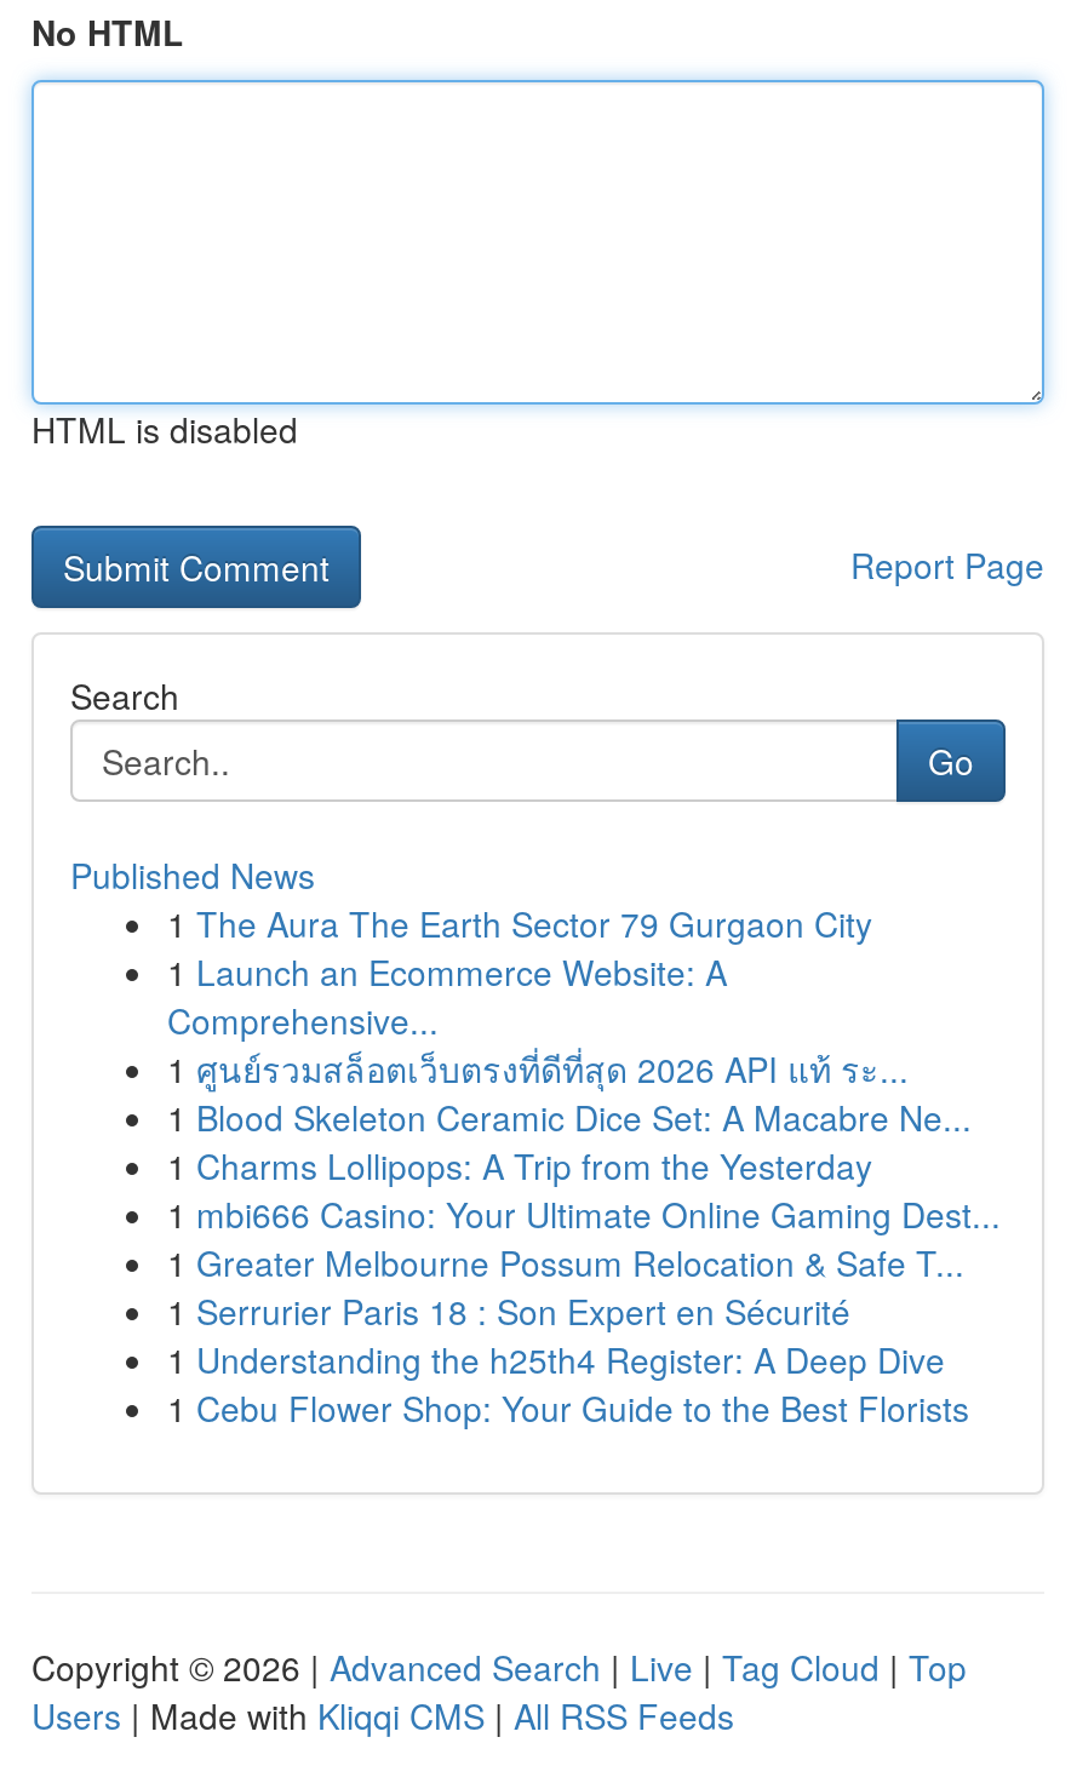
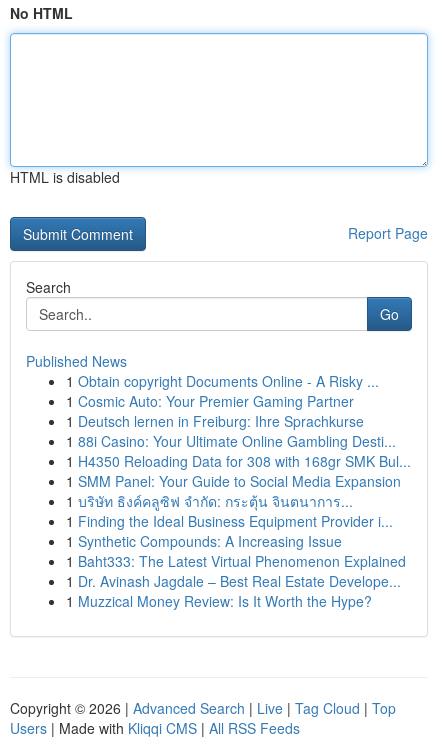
- 1 The Aura The Earth Sector 79 Gurgaon City
- 1 Launch an Ecommerce Website: A
- Comprehensive...
- 1 ศูนย์รวมสล็อตเว็บตรงที่ดีที่สุด 2026 API แท้ ระ...
- 1 Blood Skeleton Ceramic Dice Set: A Macabre Ne...
- 1 Charms Lollipops: A Trip from the Yesterday
- 1 mbi666 Casino: Your Ultimate Online Gaming Dest...
- 1 Greater Melbourne Possum Relocation & Safe T...
- 1 Serrurier Paris 18 : Son Expert en Sécurité
- 1 Understanding the h25th4 Register: A Deep Dive
- 1 Cebu Flower Shop: Your Guide to the Best Florists
+ 1 Obtain copyright Documents Online - A Risky ...
+ 1 Cosmic Auto: Your Premier Gaming Partner
+ 1 Deutsch lernen in Freiburg: Ihre Sprachkurse
+ 1 88i Casino: Your Ultimate Online Gambling Desti...
+ 1 H4350 Reloading Data for 308 with 168gr SMK Bul...
+ 1 SMM Panel: Your Guide to Social Media Expansion
+ 1 บริษัท ธิงค์คลูซิฟ จำกัด: กระตุ้น จินตนาการ...
+ 1 Finding the Ideal Business Equipment Provider i...
+ 1 Synthetic Compounds: A Increasing Issue
+ 1 Baht333: The Latest Virtual Phenomenon Explained
+ 1 Dr. Avinash Jagdale – Best Real Estate Develope...
+ 1 Muzzical Money Review: Is It Worth the Hype?
